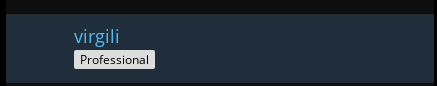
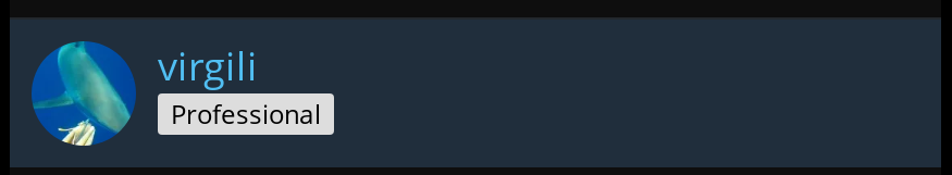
+ [image]
